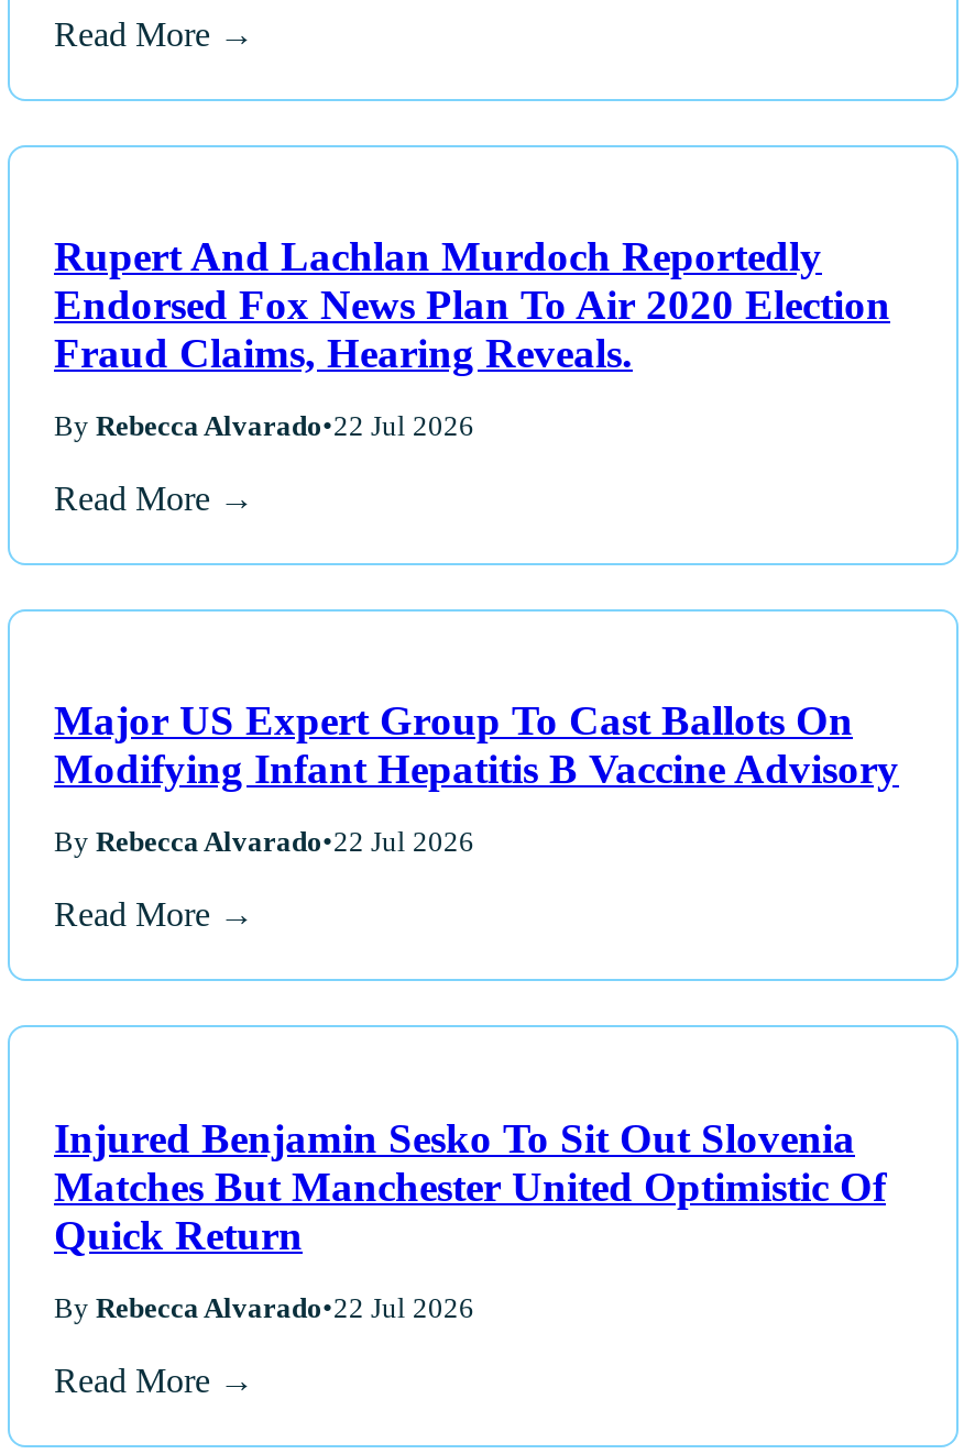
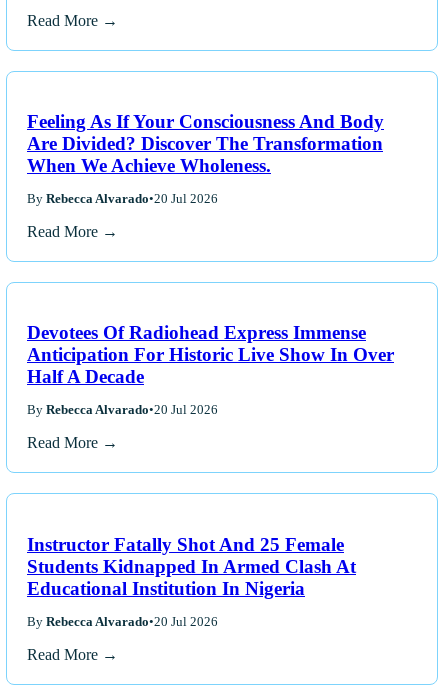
- Rupert And Lachlan Murdoch Reportedly
- Endorsed Fox News Plan To Air 2020 Election
- Fraud Claims, Hearing Reveals.
+ Feeling As If Your Consciousness And Body
+ Are Divided? Discover The Transformation
+ When We Achieve Wholeness.

- By Rebecca Alvarado•22 Jul 2026
+ By Rebecca Alvarado•20 Jul 2026

- Major US Expert Group To Cast Ballots On
- Modifying Infant Hepatitis B Vaccine Advisory
+ Devotees Of Radiohead Express Immense
+ Anticipation For Historic Live Show In Over
+ Half A Decade

- By Rebecca Alvarado•22 Jul 2026
+ By Rebecca Alvarado•20 Jul 2026

- Injured Benjamin Sesko To Sit Out Slovenia
- Matches But Manchester United Optimistic Of
- Quick Return
+ Instructor Fatally Shot And 25 Female
+ Students Kidnapped In Armed Clash At
+ Educational Institution In Nigeria

- By Rebecca Alvarado•22 Jul 2026
+ By Rebecca Alvarado•20 Jul 2026
